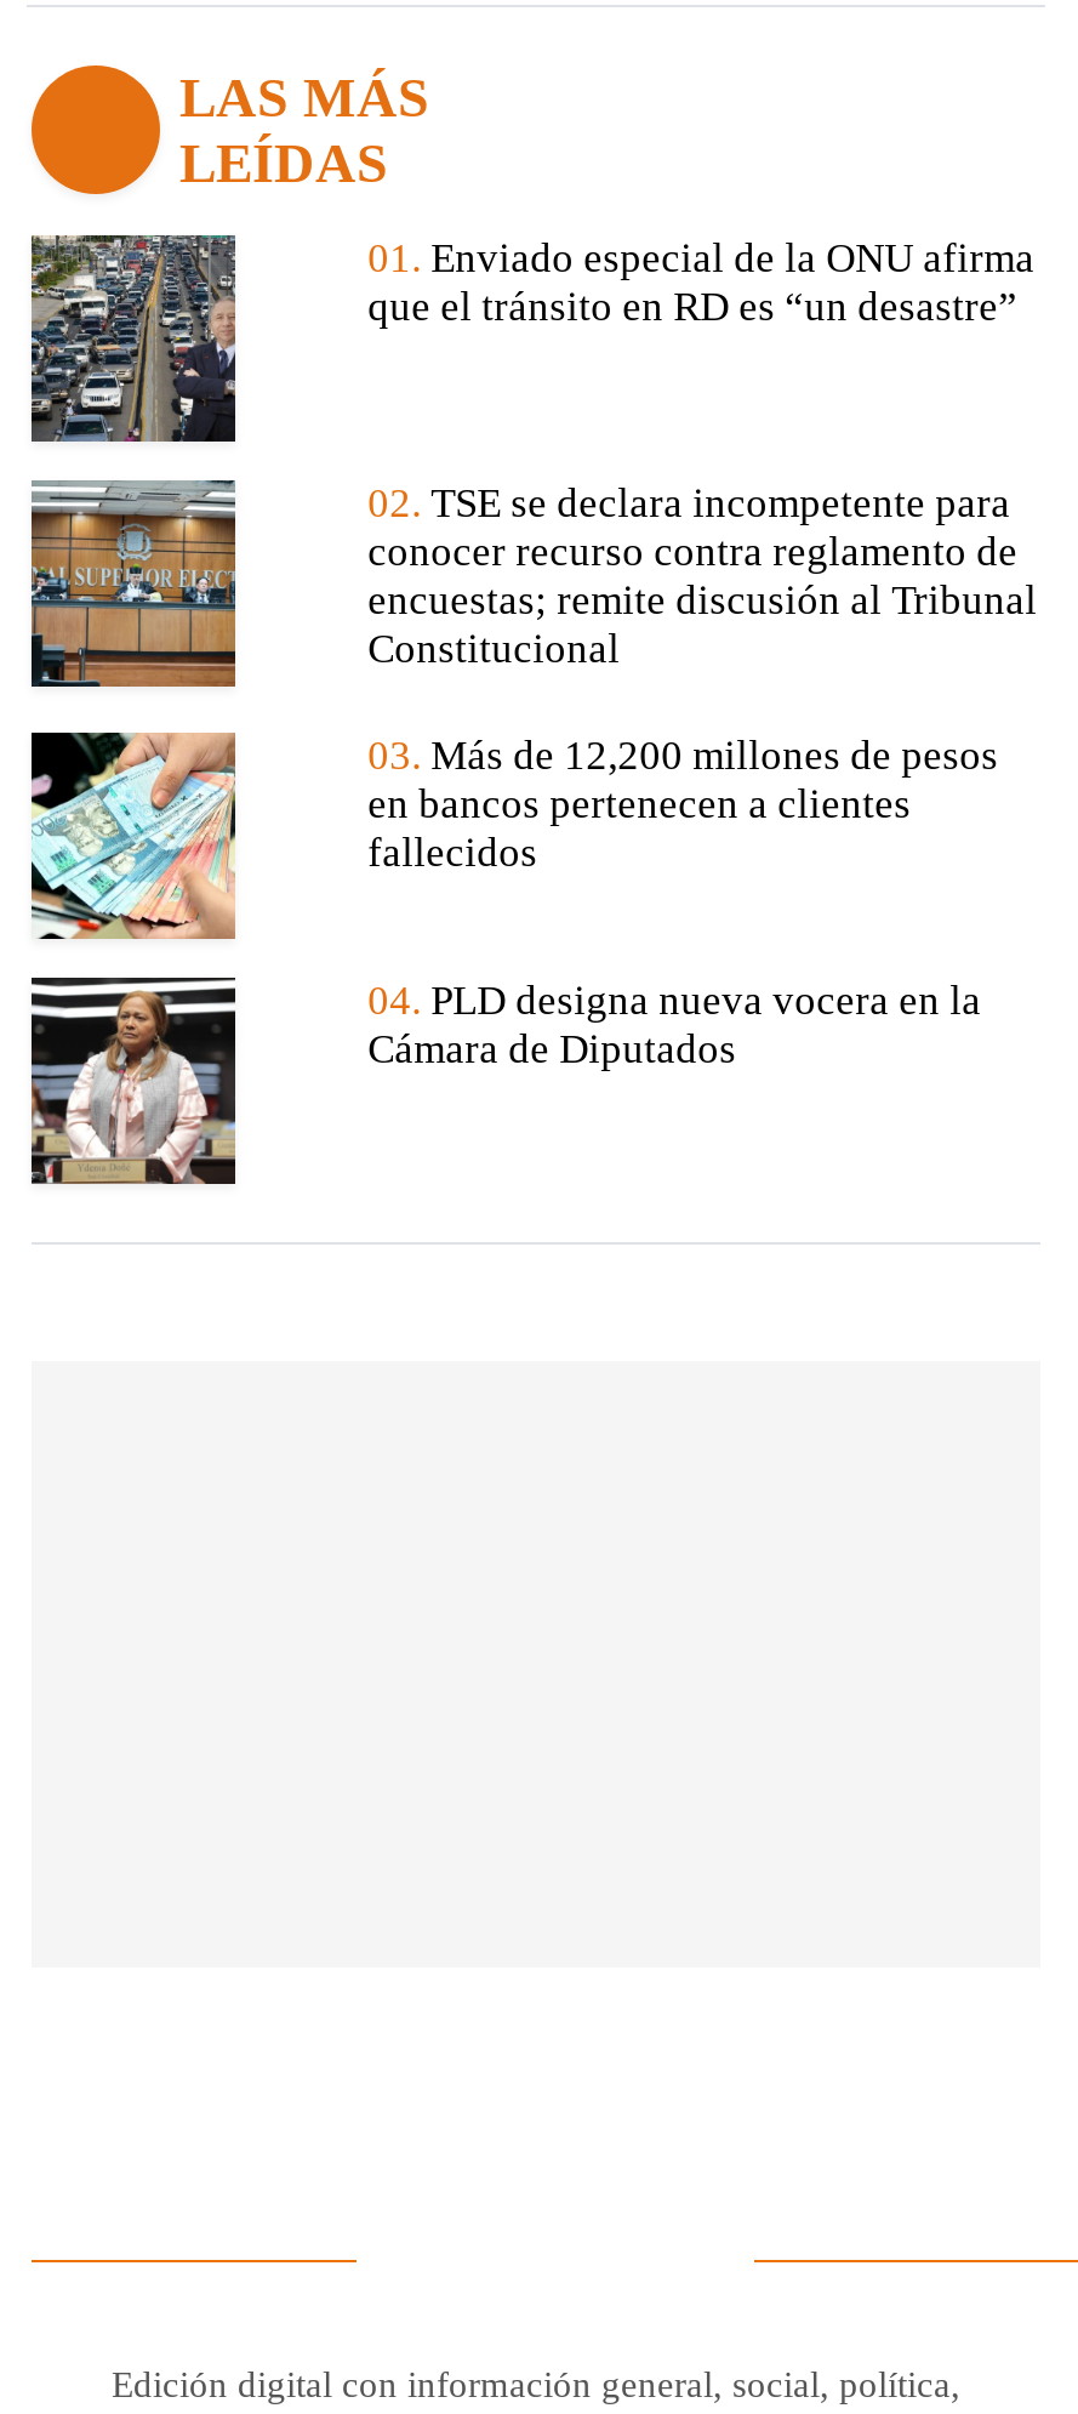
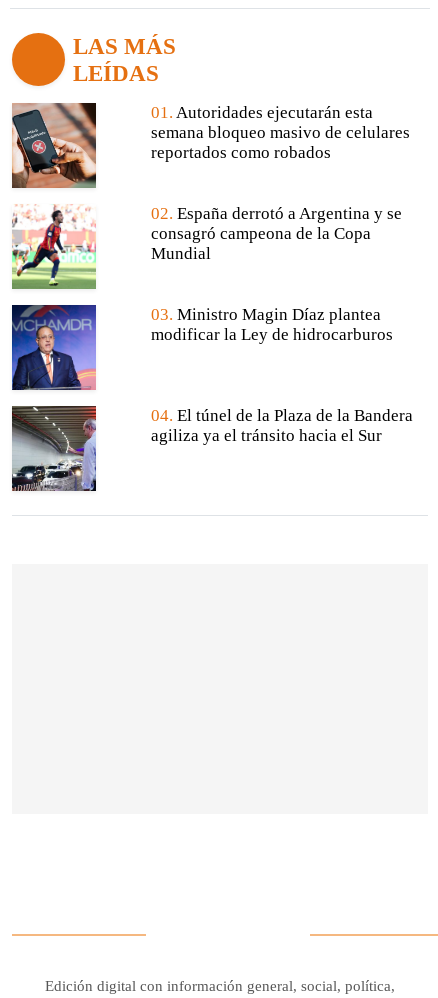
- [image]
+ [image]

- 01. Enviado especial de la ONU afirma
- que el tránsito en RD es “un desastre”
+ 01. Autoridades ejecutarán esta
+ semana bloqueo masivo de celulares
+ reportados como robados

- [image]
+ [image]

- 02. TSE se declara incompetente para
- conocer recurso contra reglamento de
- encuestas; remite discusión al Tribunal
- Constitucional
+ 02. España derrotó a Argentina y se
+ consagró campeona de la Copa
+ Mundial

- [image]
+ [image]

- 03. Más de 12,200 millones de pesos
- en bancos pertenecen a clientes
- fallecidos
+ 03. Ministro Magin Díaz plantea
+ modificar la Ley de hidrocarburos

- [image]
+ [image]

- 04. PLD designa nueva vocera en la
- Cámara de Diputados
+ 04. El túnel de la Plaza de la Bandera
+ agiliza ya el tránsito hacia el Sur
